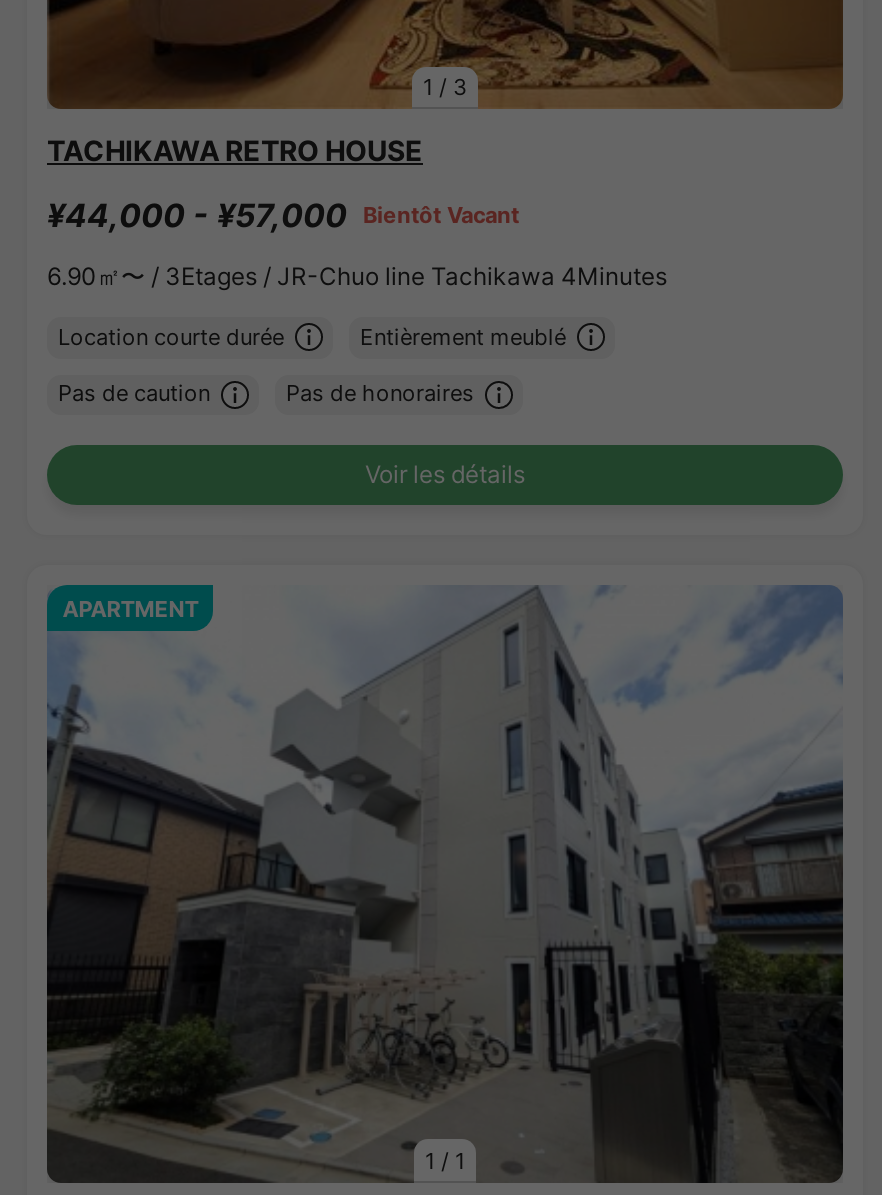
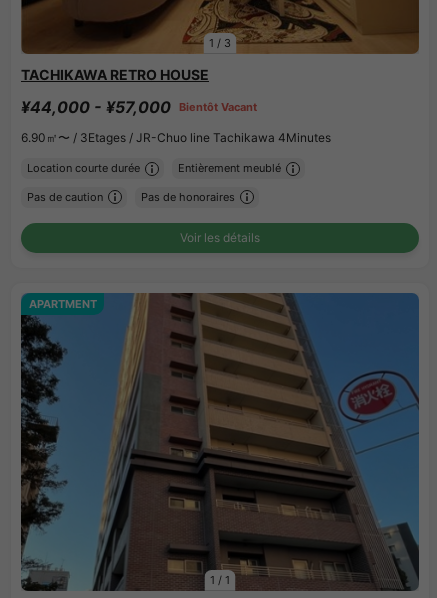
- [image]
+ [image]
